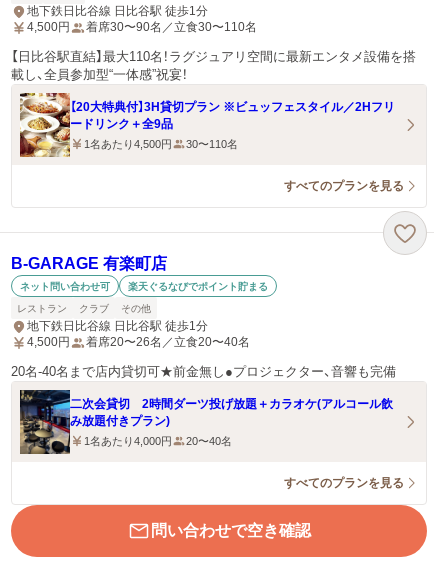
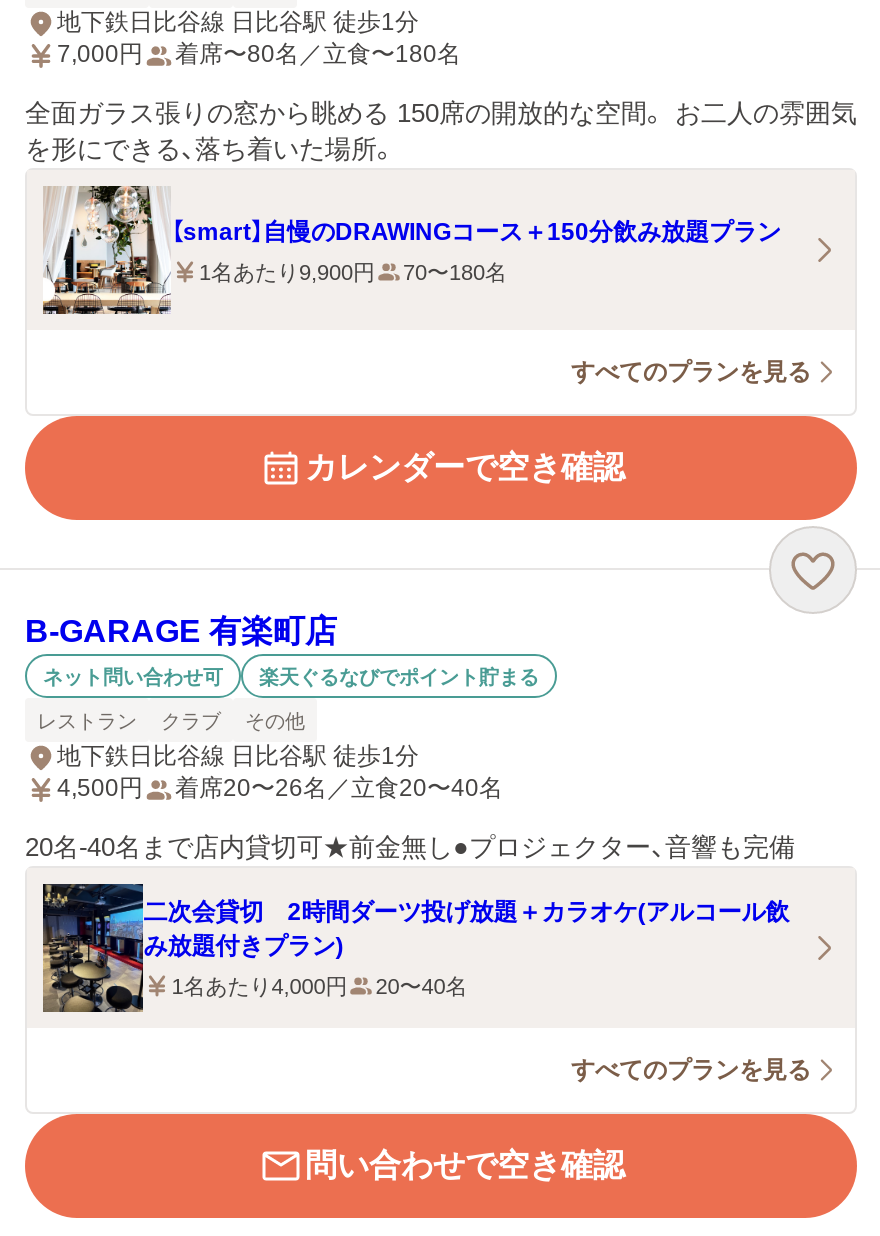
- 4,500円
- 着席30〜90名／立食30〜110名
+ 7,000円
+ 着席〜80名／立食〜180名

- 【日比谷駅直結】最大110名！ラグジュアリ空間に最新エンタメ設備を搭
- 載し、全員参加型“一体感”祝宴！
+ 全面ガラス張りの窓から眺める 150席の開放的な空間。 お二人の雰囲気
+ を形にできる、落ち着いた場所。

- [image]
- 【20大特典付】3H貸切プラン ※ビュッフェスタイル／2Hフリ
- ードリンク＋全9品
+ [image]
+ 【smart】自慢のDRAWINGコース＋150分飲み放題プラン

- 1名あたり4,500円
- 30〜110名
+ 1名あたり9,900円
+ 70〜180名

+ カレンダーで空き確認
